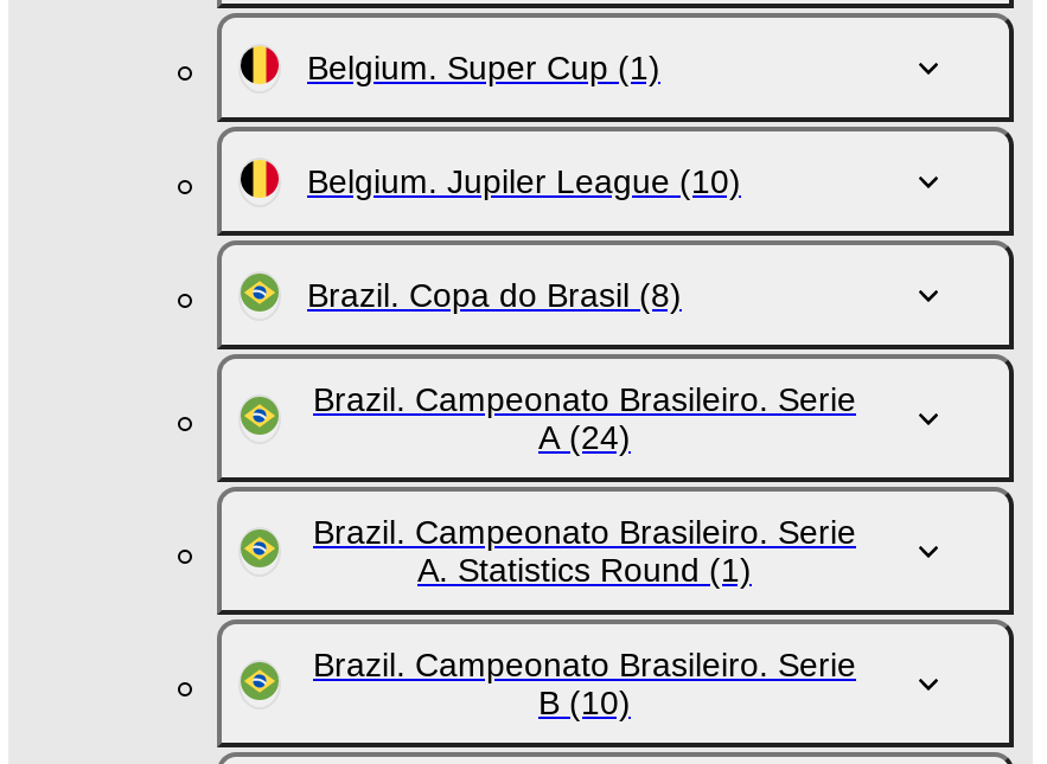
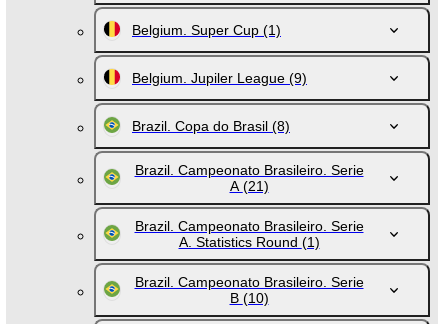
- Belgium. Jupiler League (10)
+ Belgium. Jupiler League (9)

- A (24)
+ A (21)
